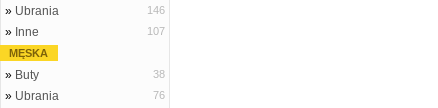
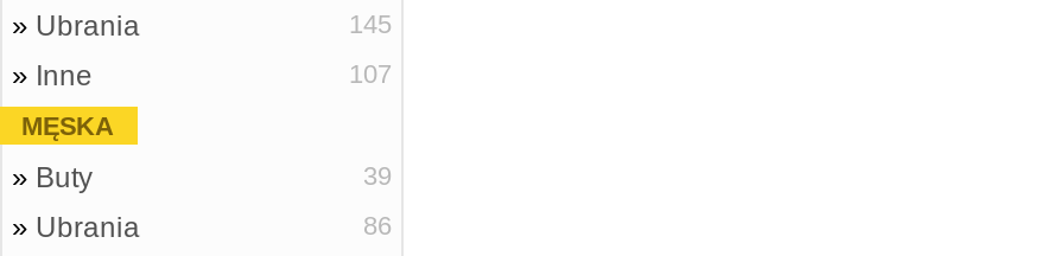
- 146
+ 145

- 38
+ 39

- 76
+ 86
